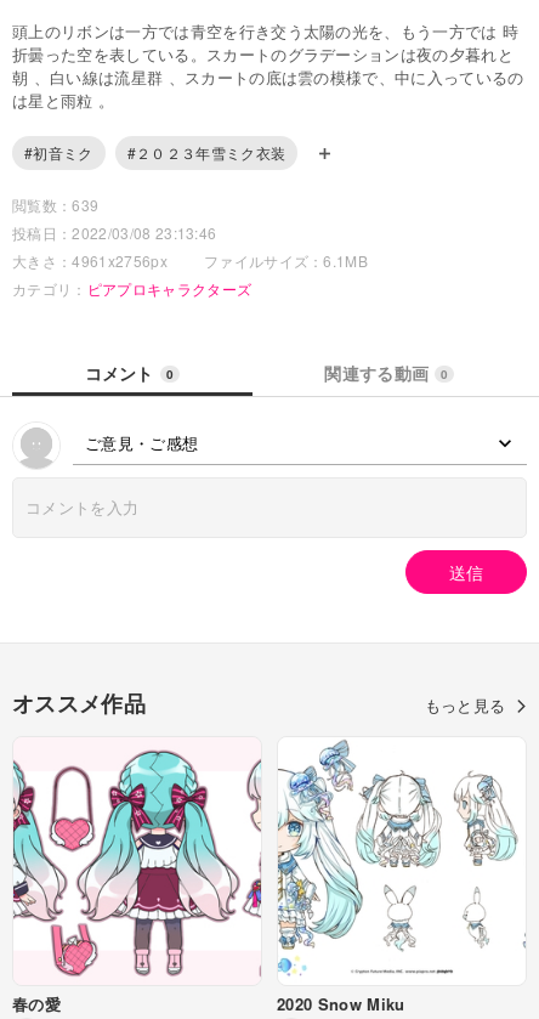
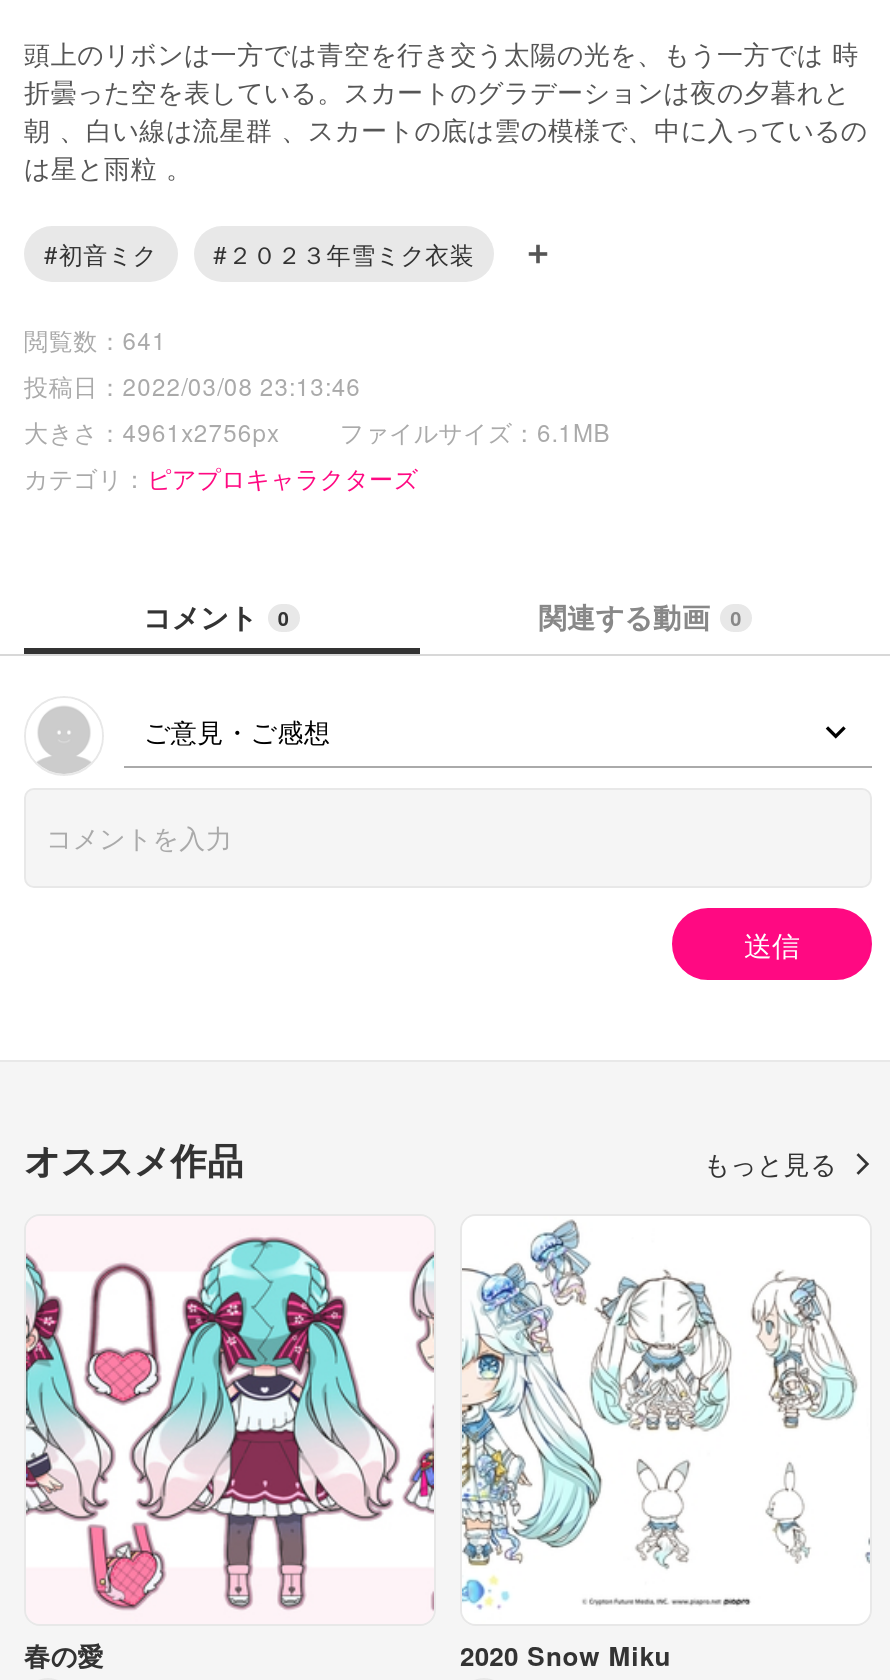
- 閲覧数：639
+ 閲覧数：641
